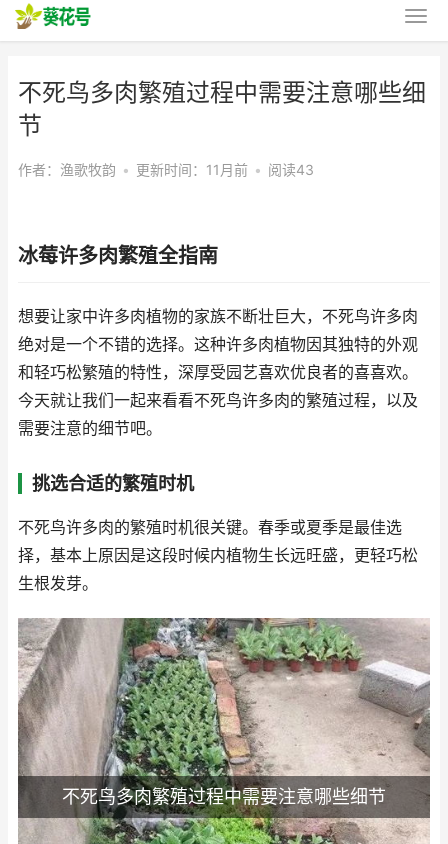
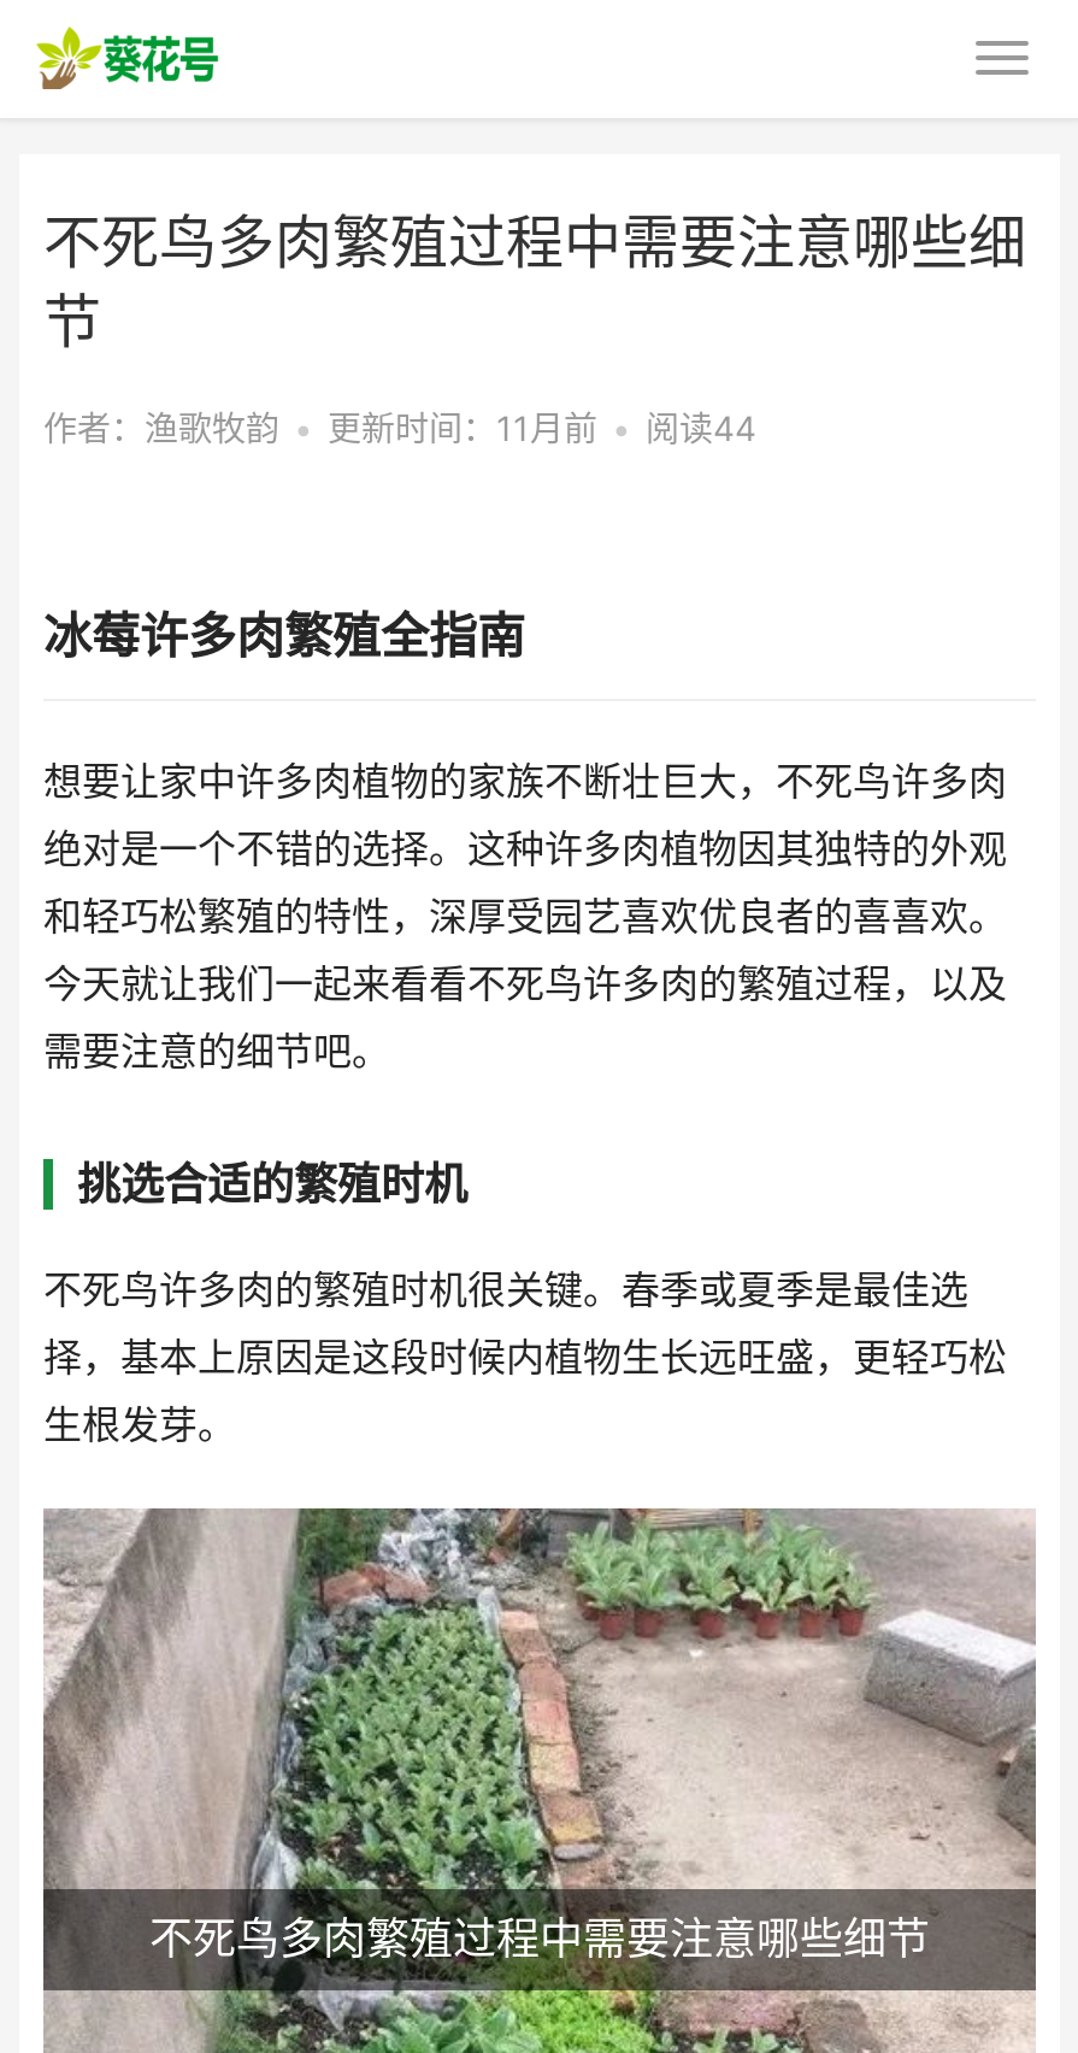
- 作者：渔歌牧韵 • 更新时间：11月前 • 阅读43
+ 作者：渔歌牧韵 • 更新时间：11月前 • 阅读44
